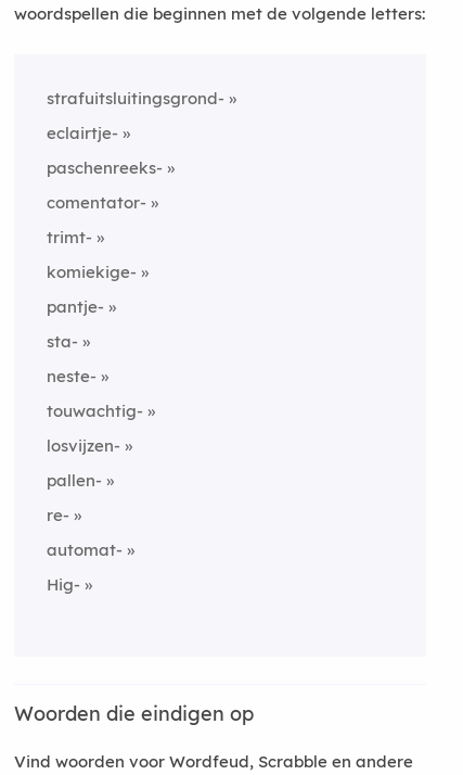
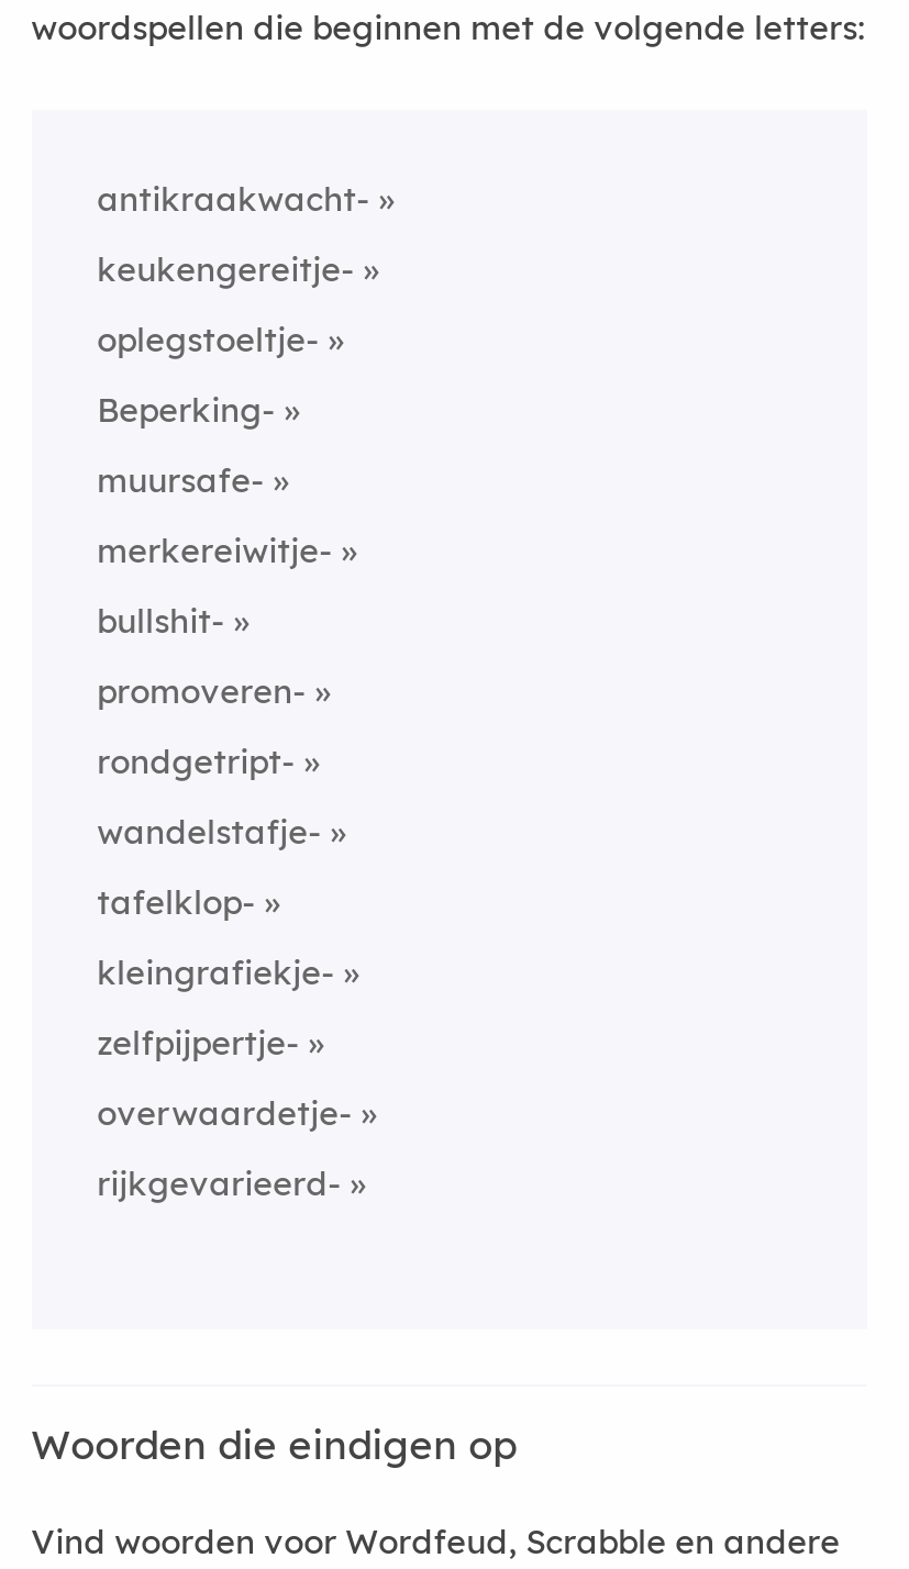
- strafuitsluitingsgrond-
+ antikraakwacht-

- eclairtje-
+ keukengereitje-

- paschenreeks-
+ oplegstoeltje-

- comentator-
+ Beperking-

- trimt-
+ muursafe-

- komiekige-
+ merkereiwitje-

- pantje-
+ bullshit-

- sta-
+ promoveren-

- neste-
+ rondgetript-

- touwachtig-
+ wandelstafje-

- losvijzen-
+ tafelklop-

- pallen-
+ kleingrafiekje-

- re-
+ zelfpijpertje-

- automat-
+ overwaardetje-

- Hig-
+ rijkgevarieerd-
